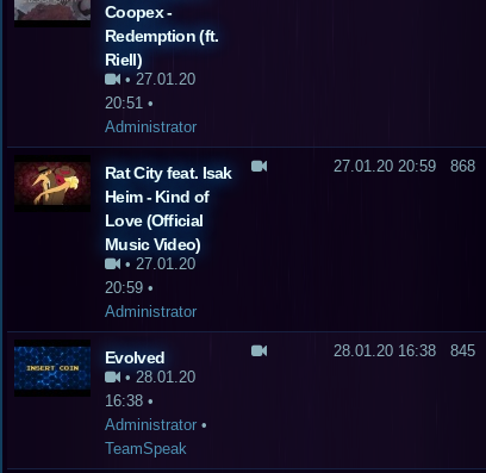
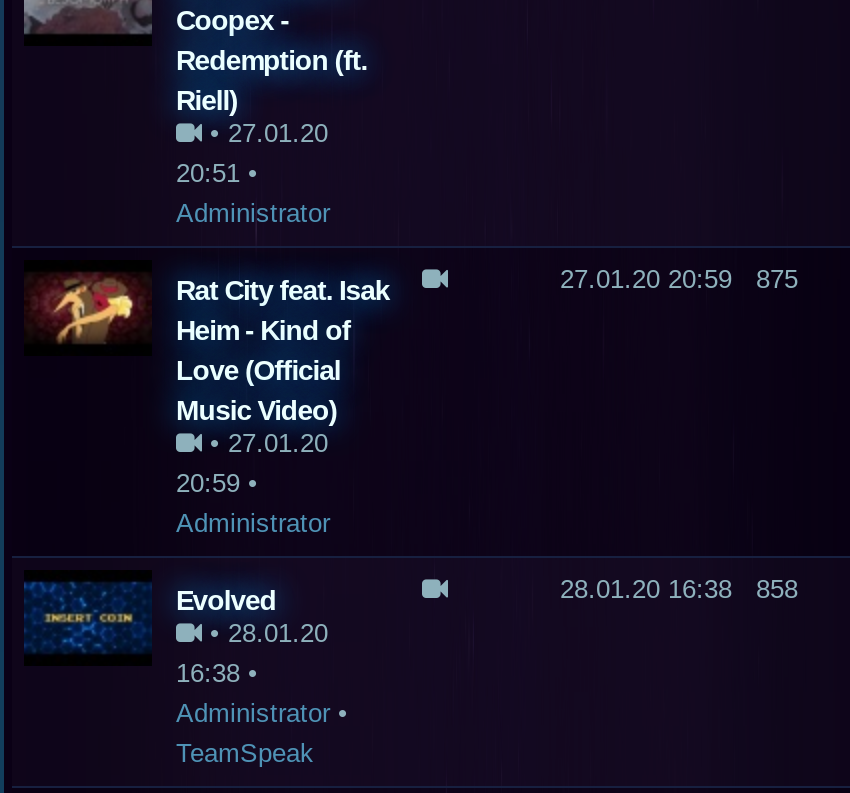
- 27.01.20 20:59 868
+ 27.01.20 20:59 875

- 28.01.20 16:38 845
+ 28.01.20 16:38 858
